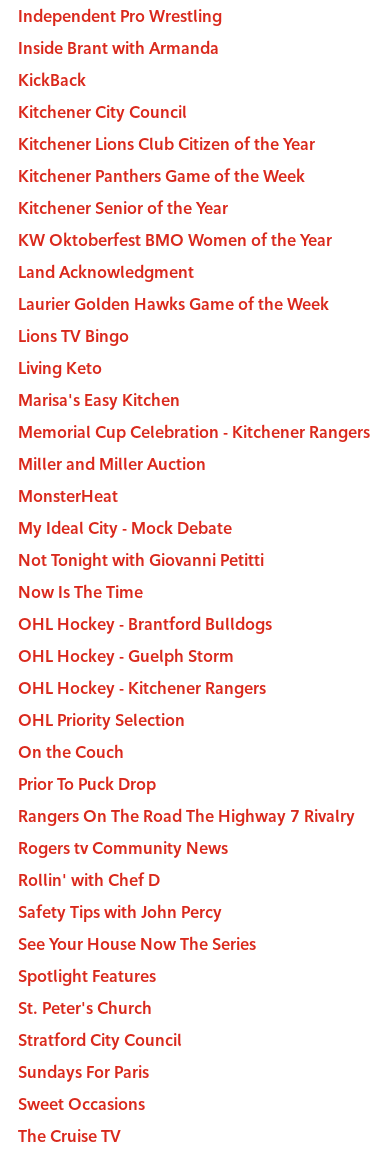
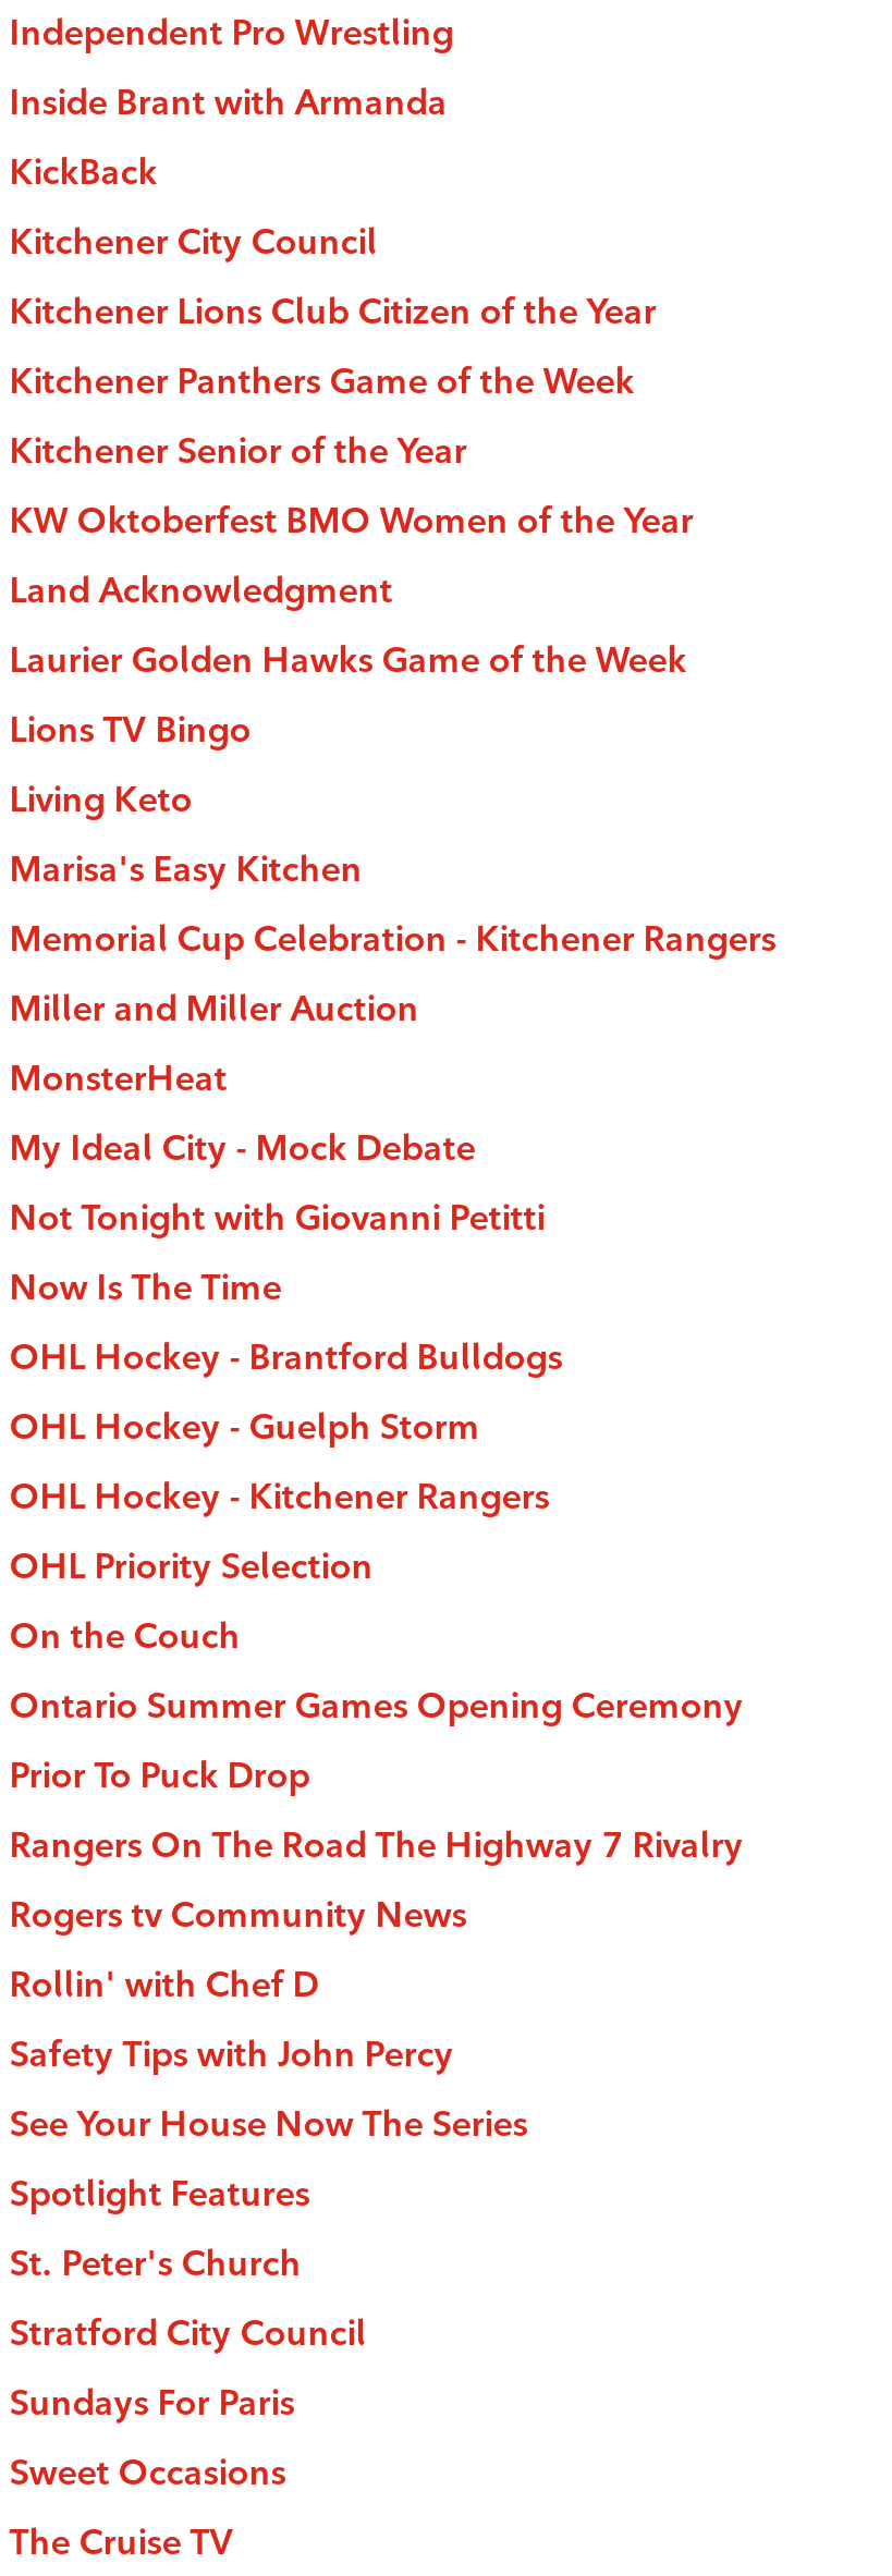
+ Ontario Summer Games Opening Ceremony
